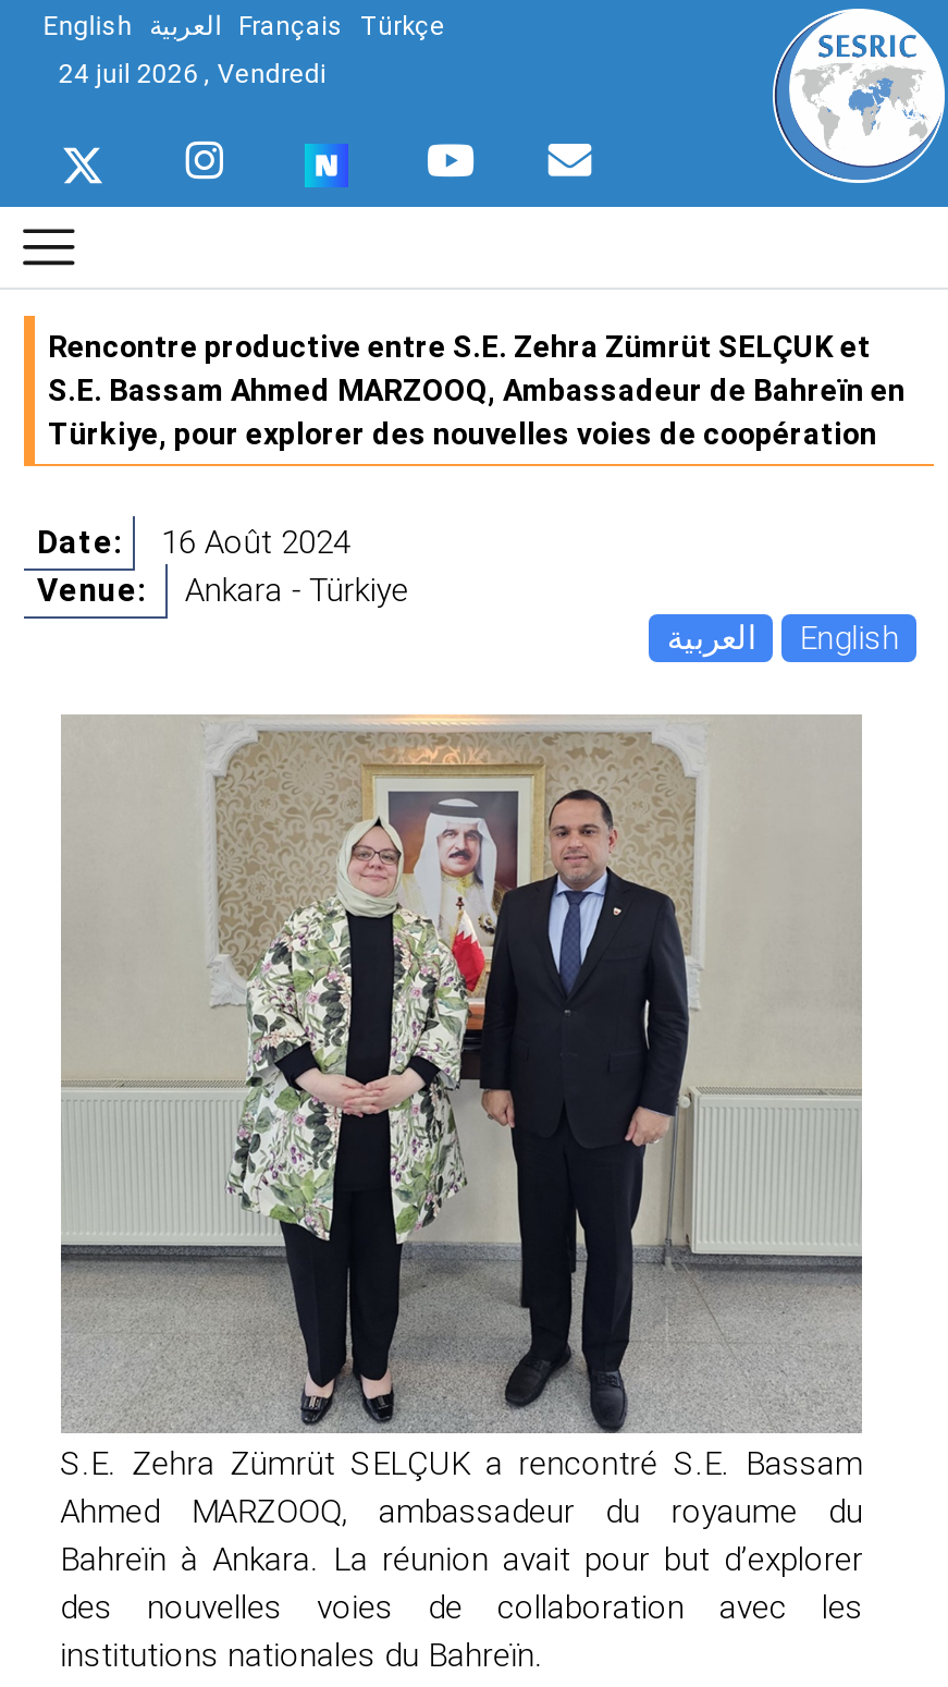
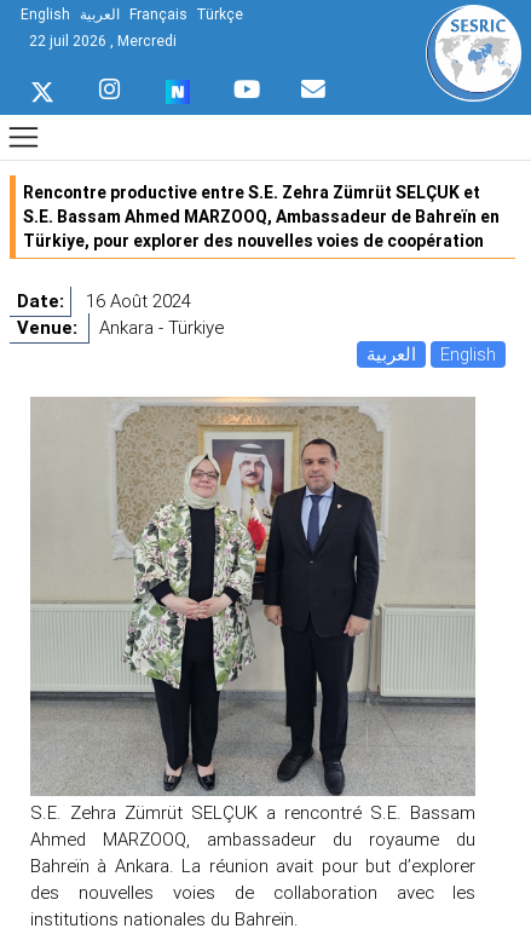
- 24 juil 2026 , Vendredi
+ 22 juil 2026 , Mercredi
